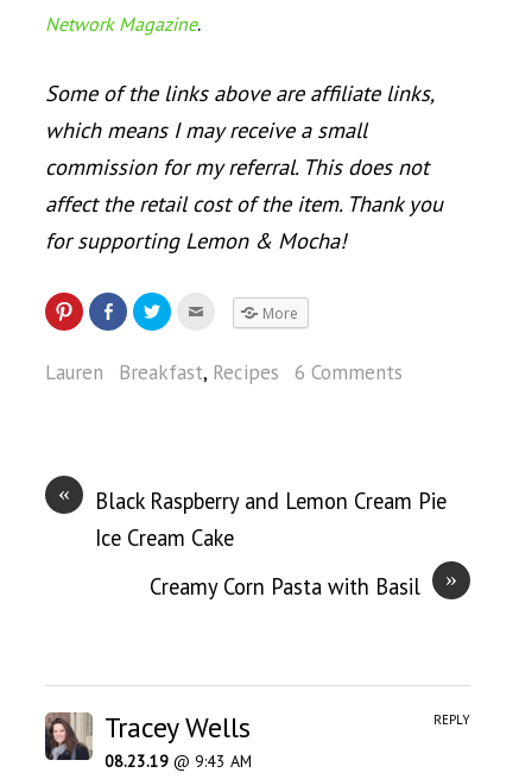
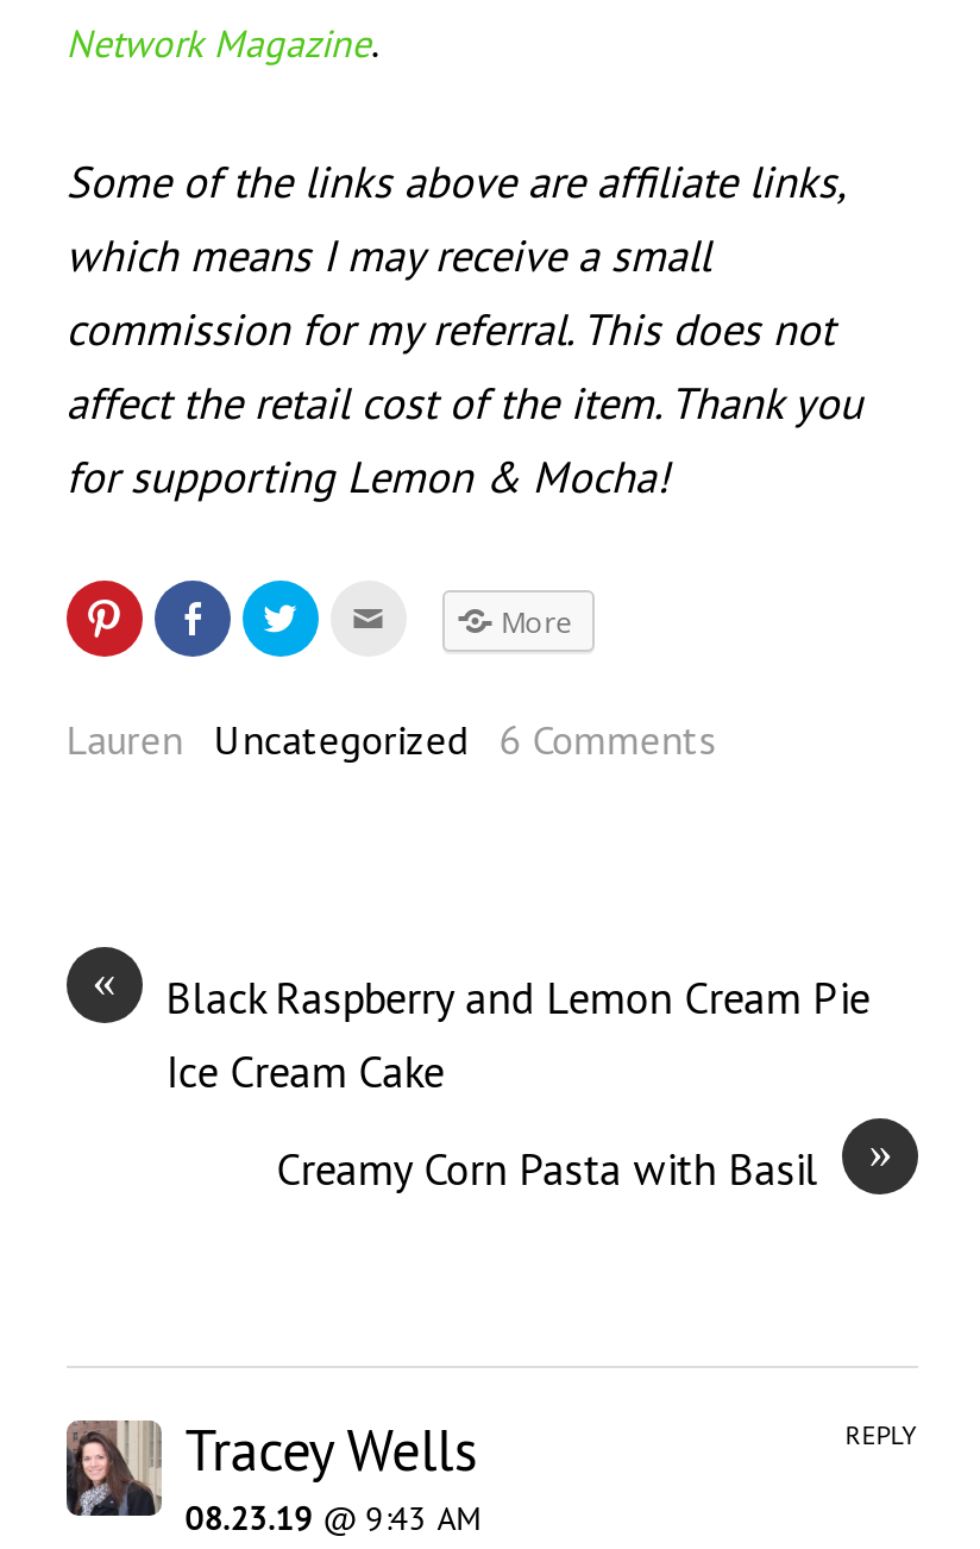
- Lauren Breakfast, Recipes 6 Comments
+ Lauren Uncategorized 6 Comments
